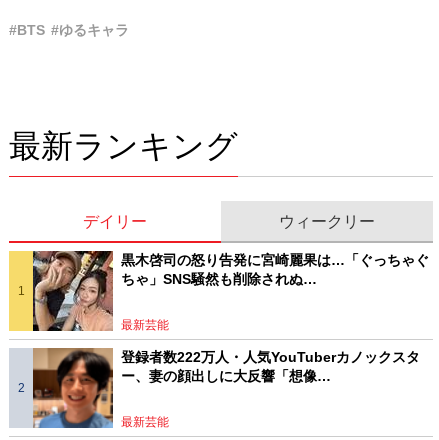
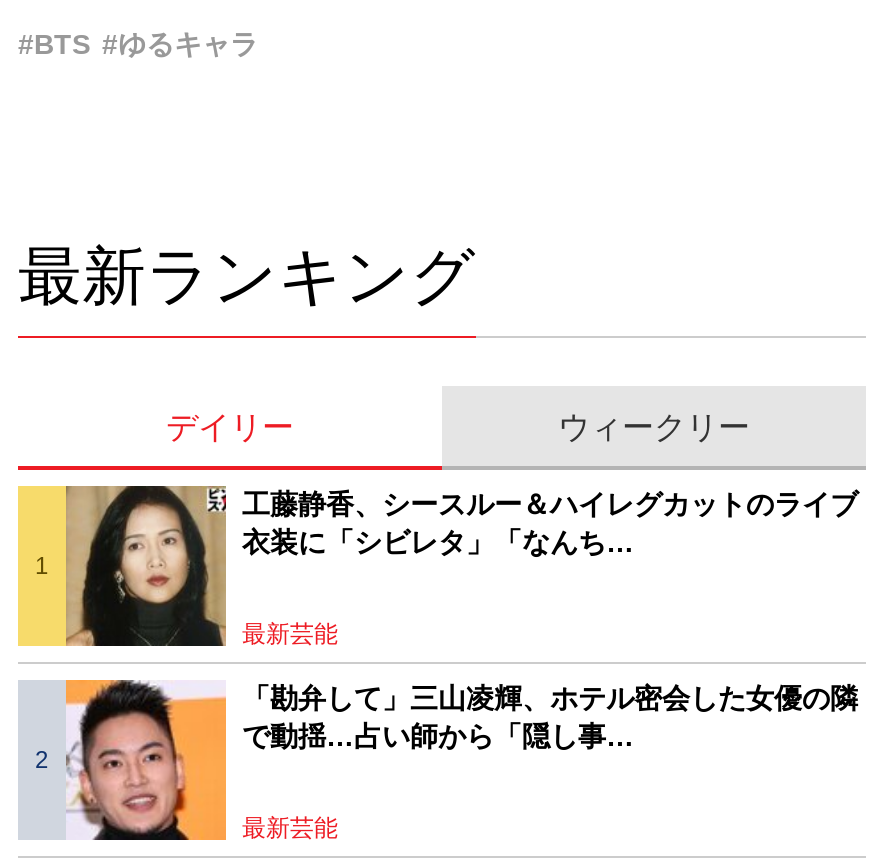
- [image]
- 黒木啓司の怒り告発に宮崎麗果は…「ぐっちゃぐ
- ちゃ」SNS騒然も削除されぬ…
+ [image]
+ 工藤静香、シースルー＆ハイレグカットのライブ
+ 衣装に「シビレタ」「なんち…

- [image]
- 登録者数222万人・人気YouTuberカノックスタ
- ー、妻の顔出しに大反響「想像…
+ [image]
+ 「勘弁して」三山凌輝、ホテル密会した女優の隣
+ で動揺…占い師から「隠し事…
